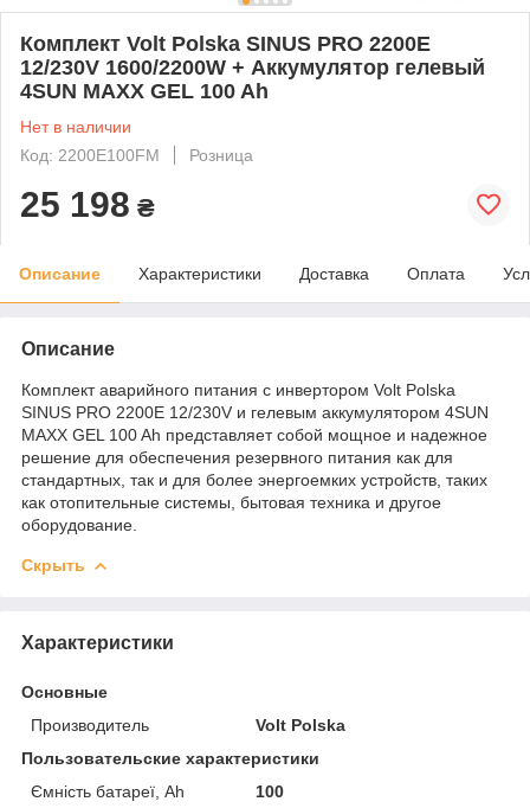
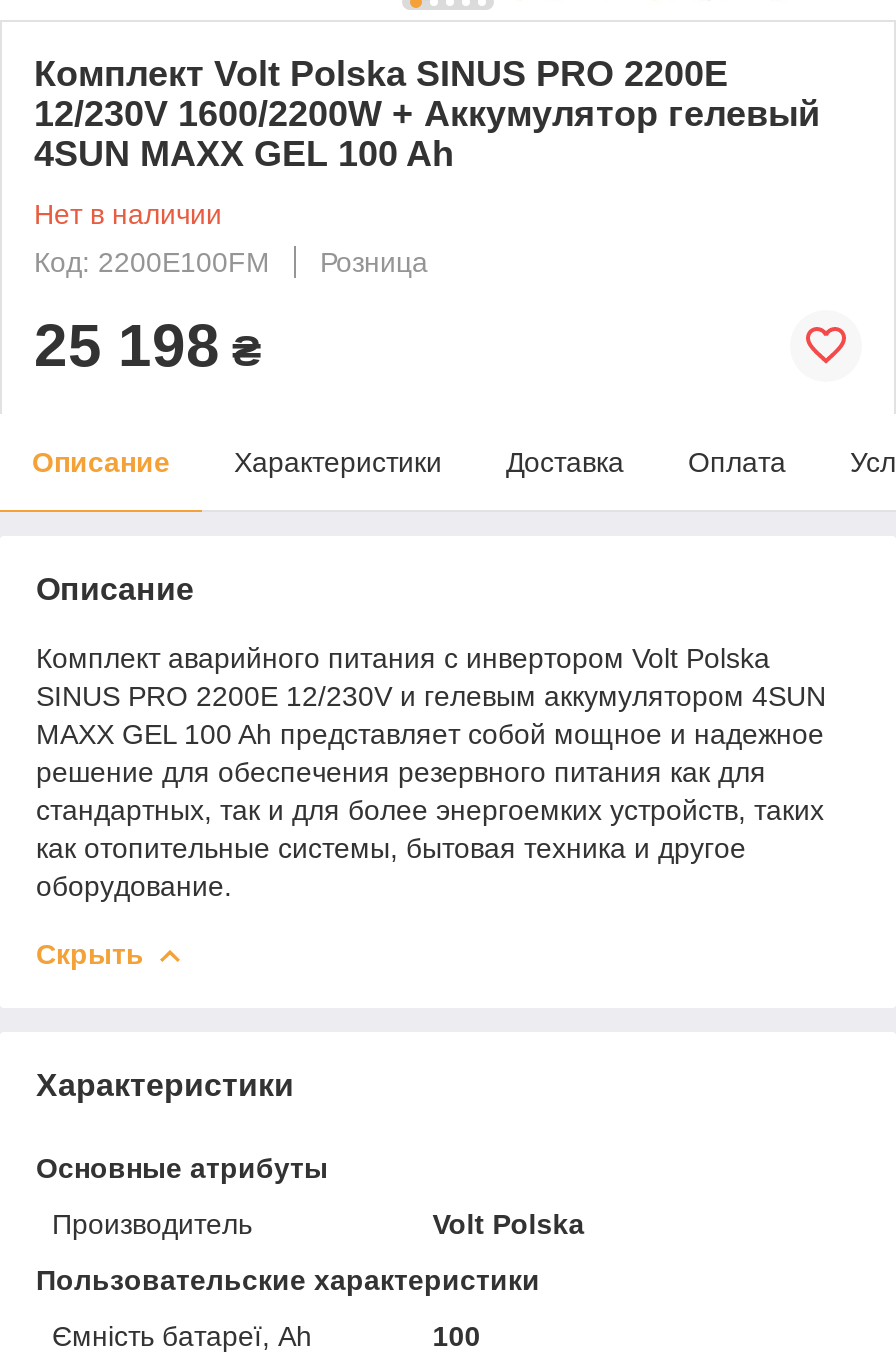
- Основные
+ Основные атрибуты
